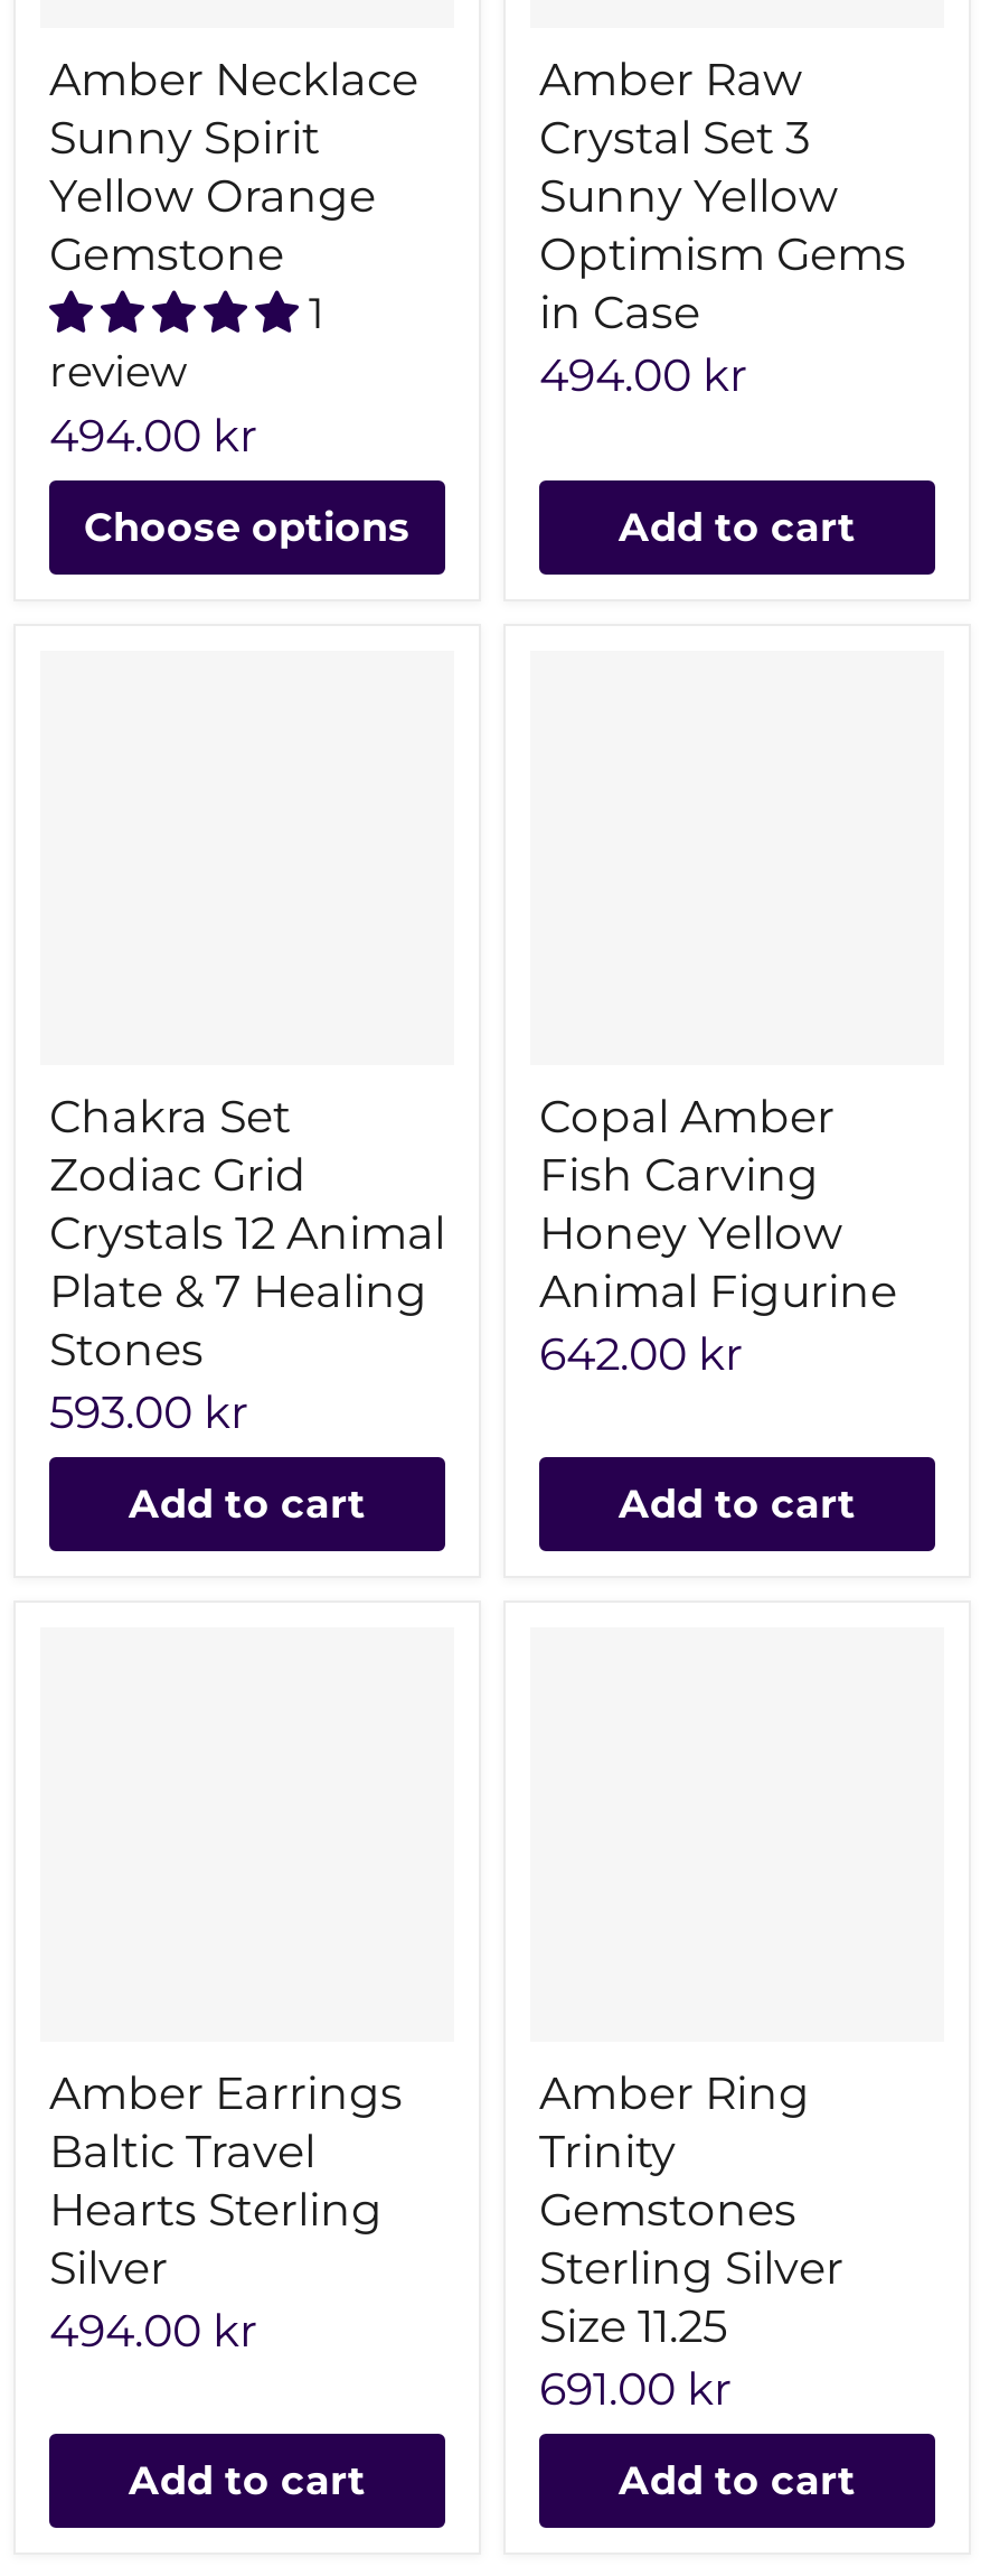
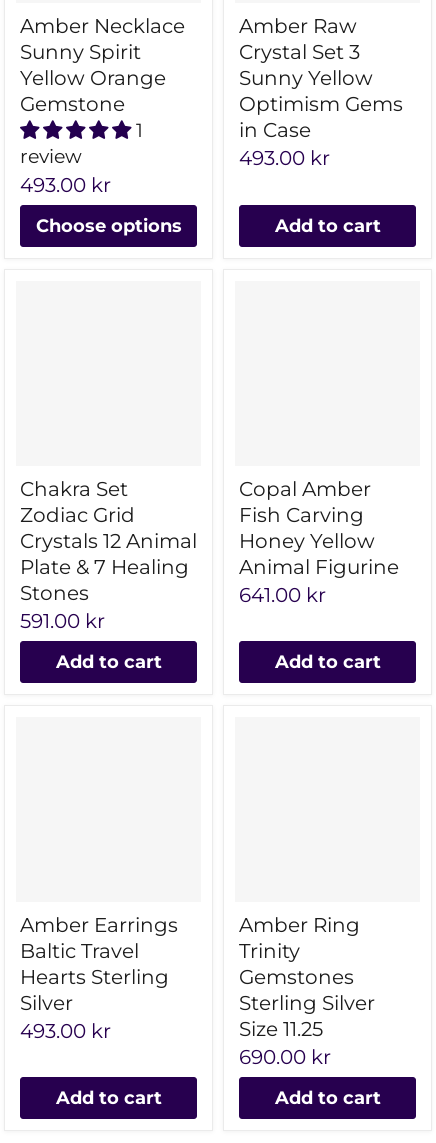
- 494.00 kr
+ 493.00 kr

- 494.00 kr
+ 493.00 kr

- 642.00 kr
+ 641.00 kr

- 593.00 kr
+ 591.00 kr

- 494.00 kr
+ 493.00 kr

- 691.00 kr
+ 690.00 kr
